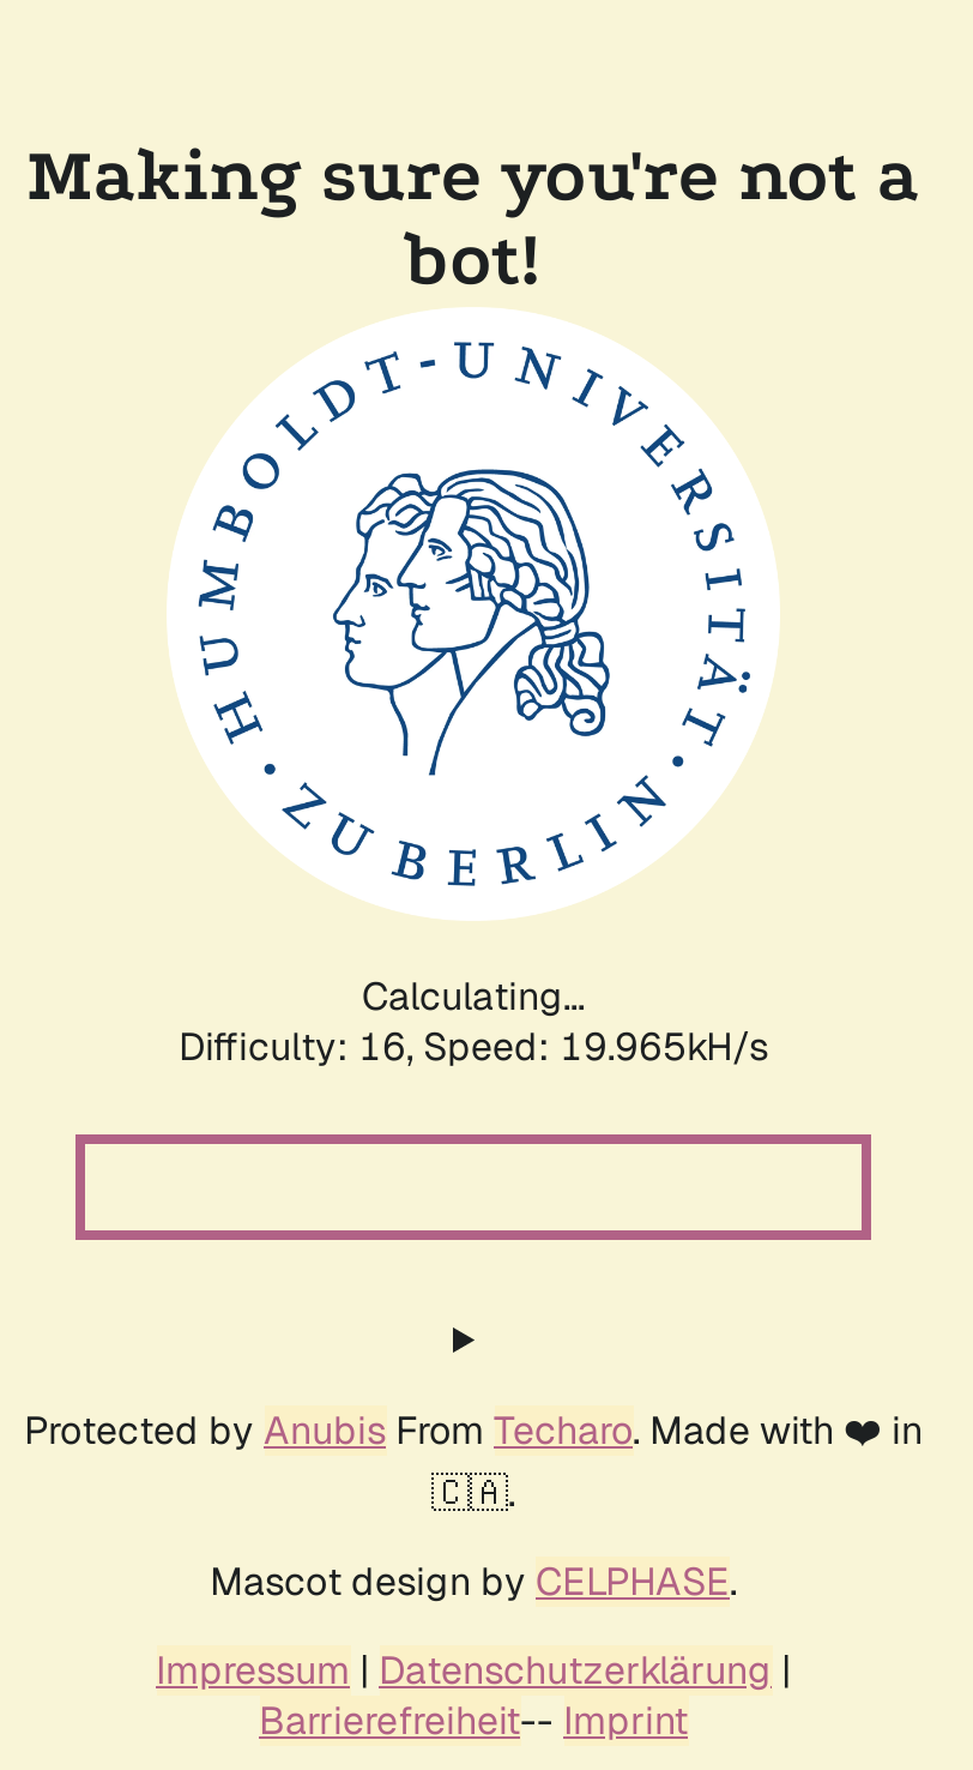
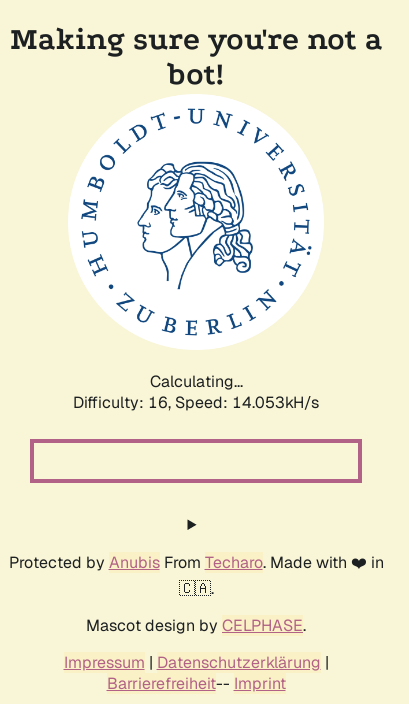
- Difficulty: 16, Speed: 19.965kH/s
+ Difficulty: 16, Speed: 14.053kH/s
